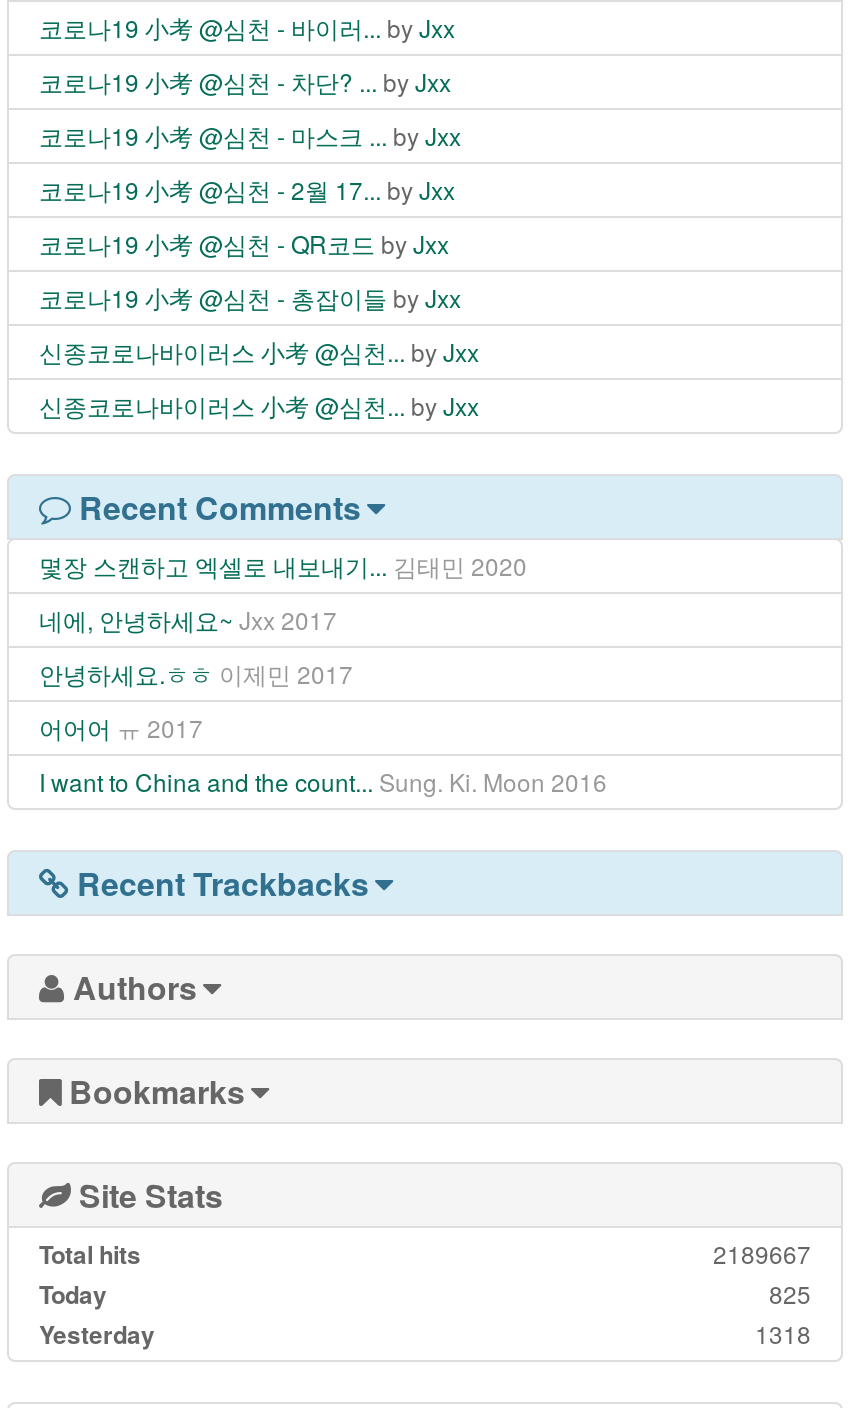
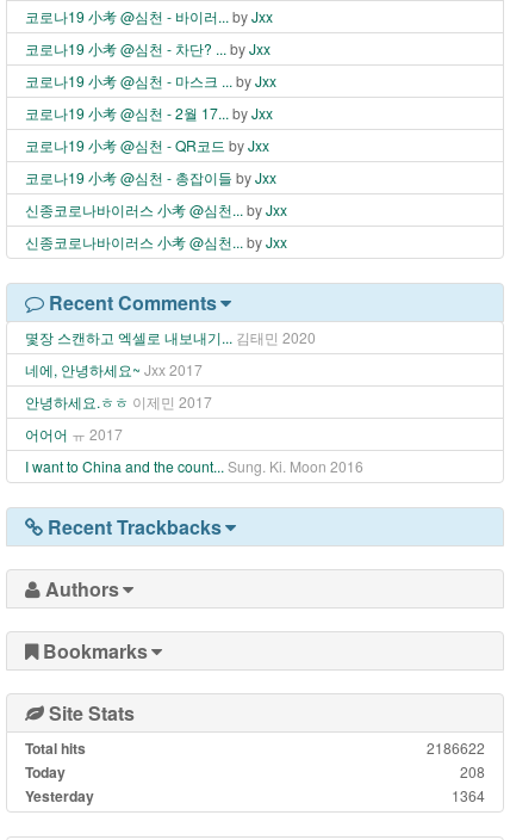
- 2189667
+ 2186622

- 825
+ 208

- 1318
+ 1364
